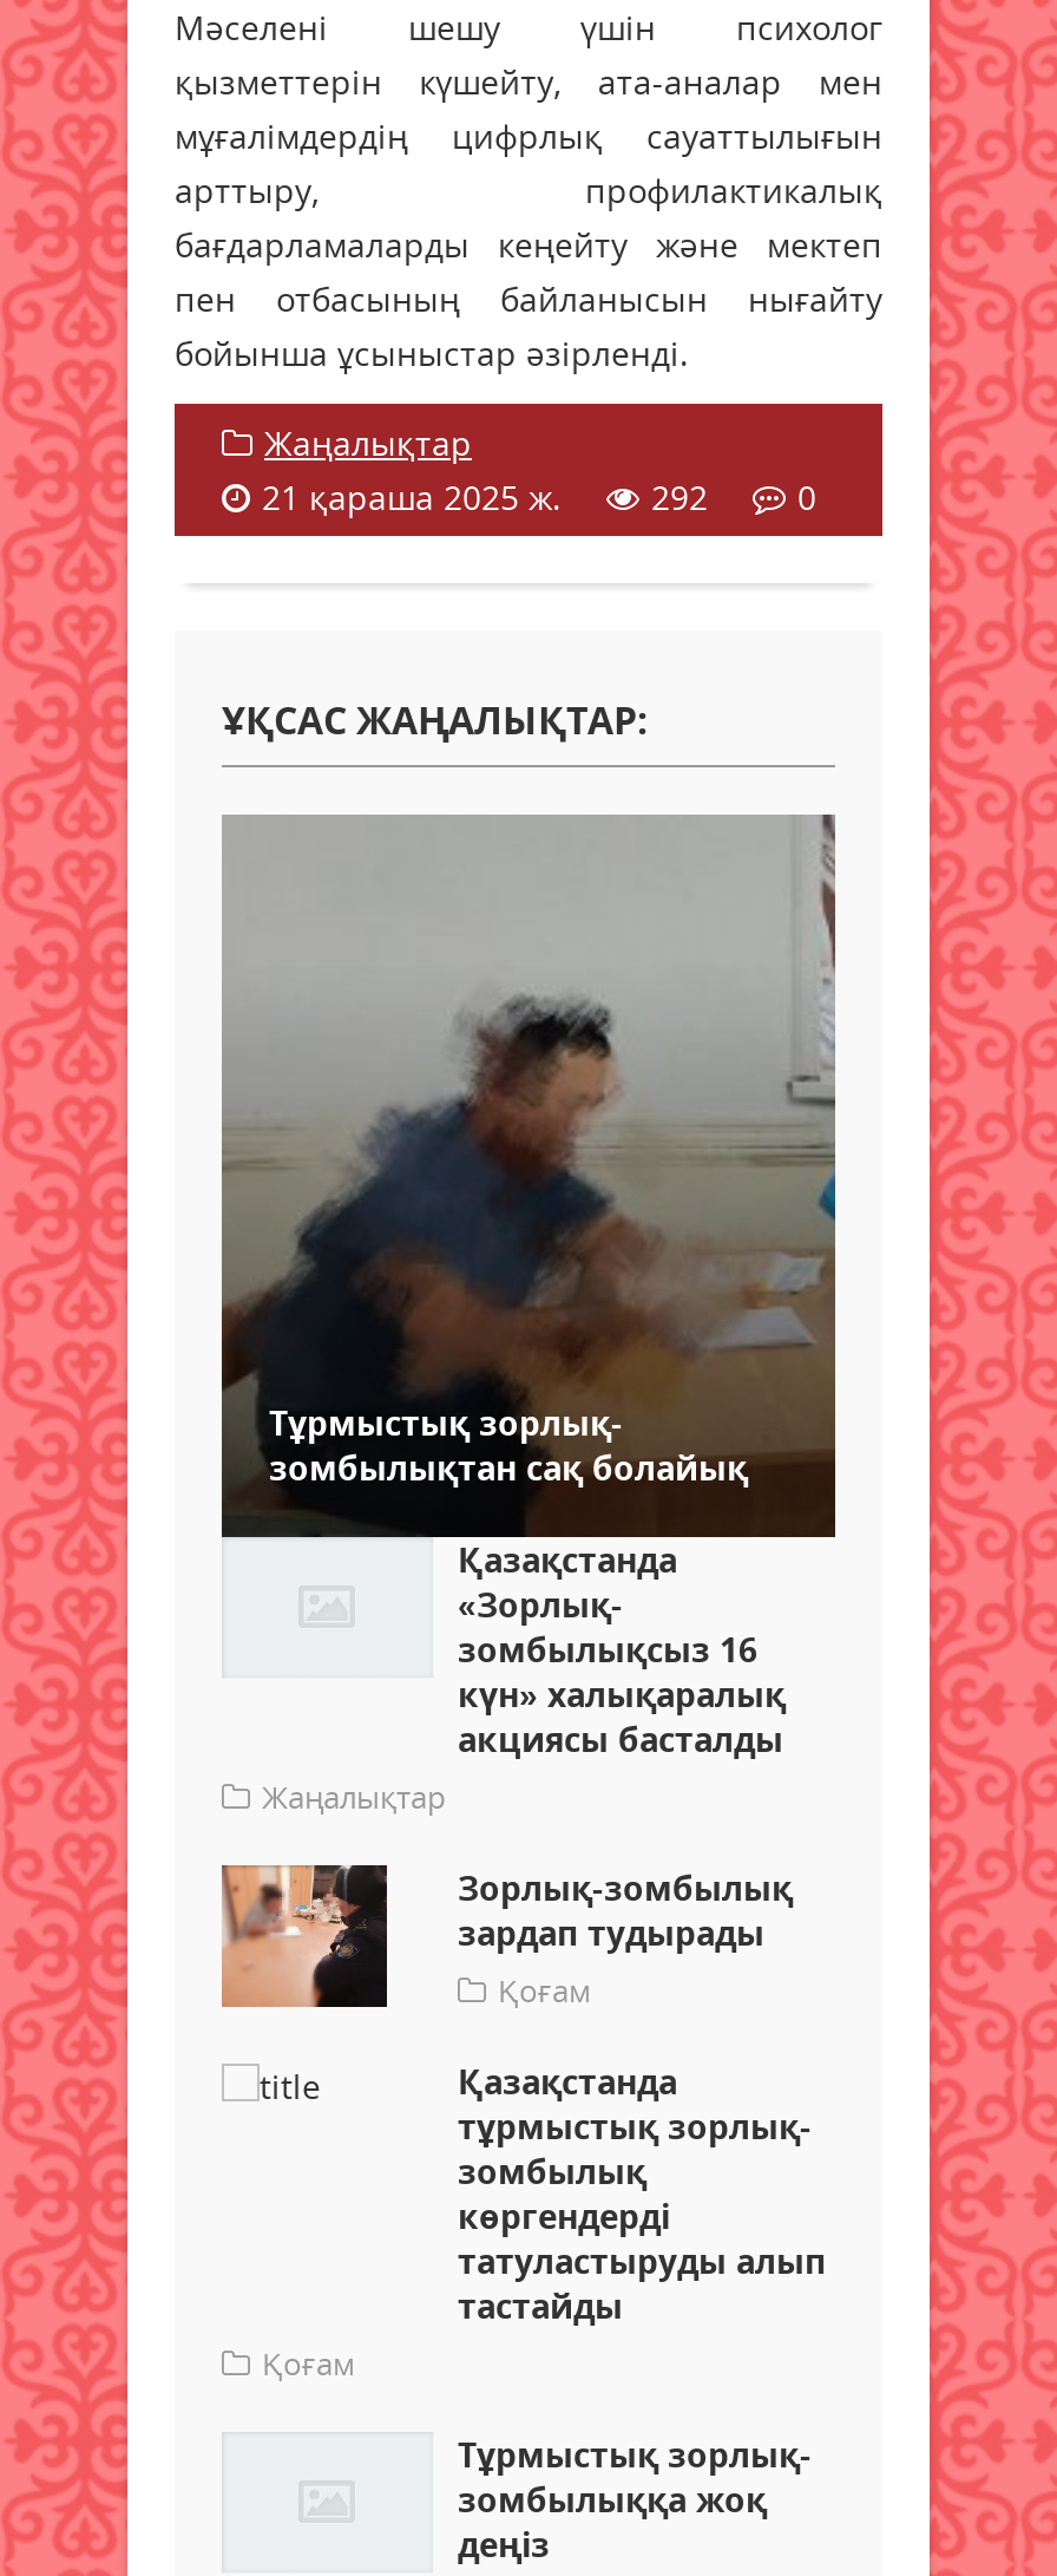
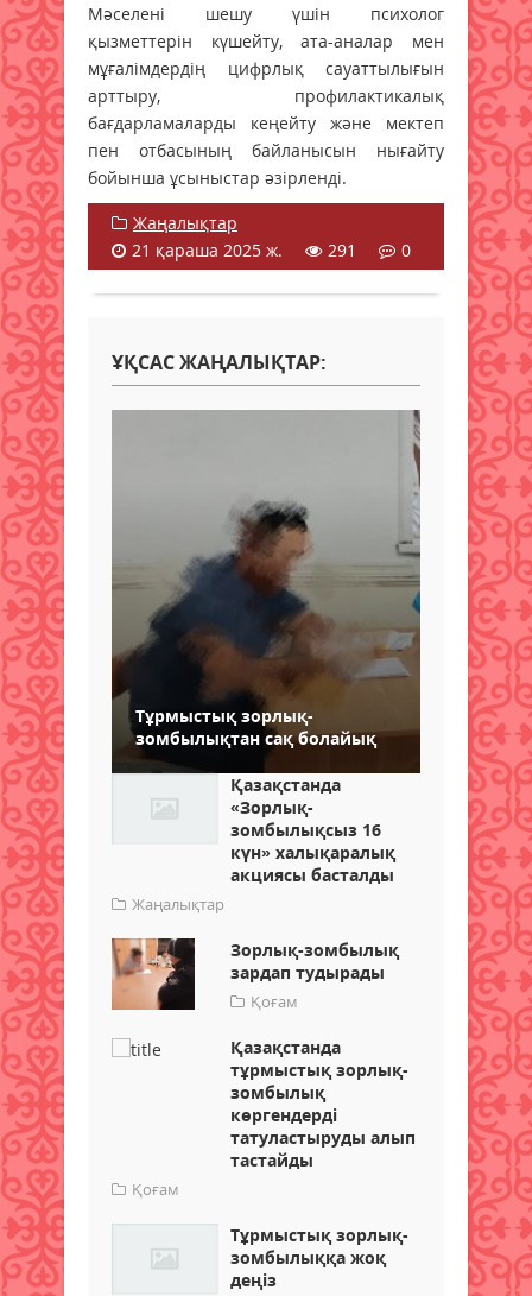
- 21 қараша 2025 ж. 292 0
+ 21 қараша 2025 ж. 291 0
